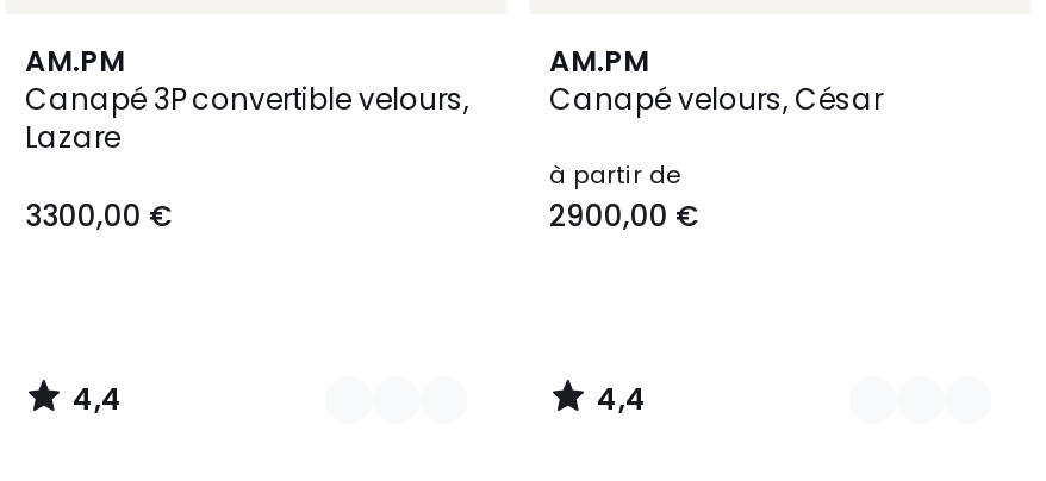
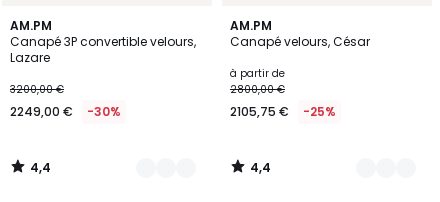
- 3300,00 €
+ 3200,00 €
+ 2249,00 €
+ -30%

- 2900,00 €
+ 2800,00 €
+ 2105,75 €
+ -25%
